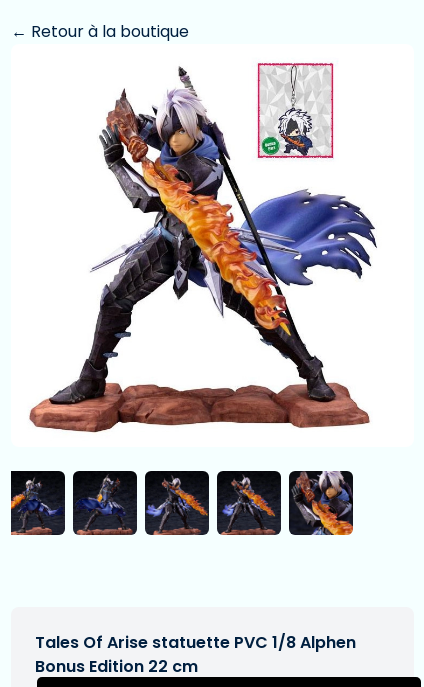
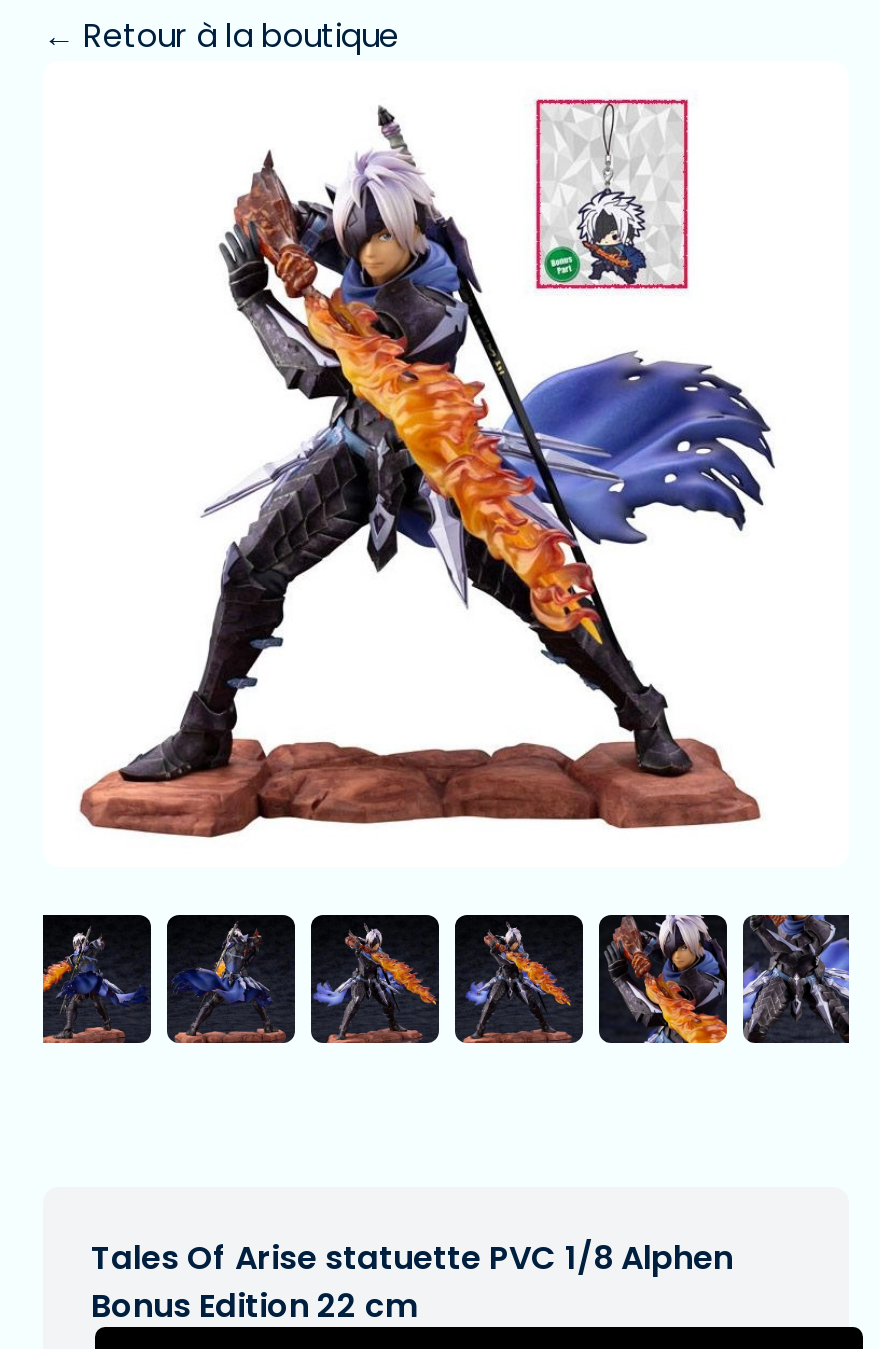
+ [image]
